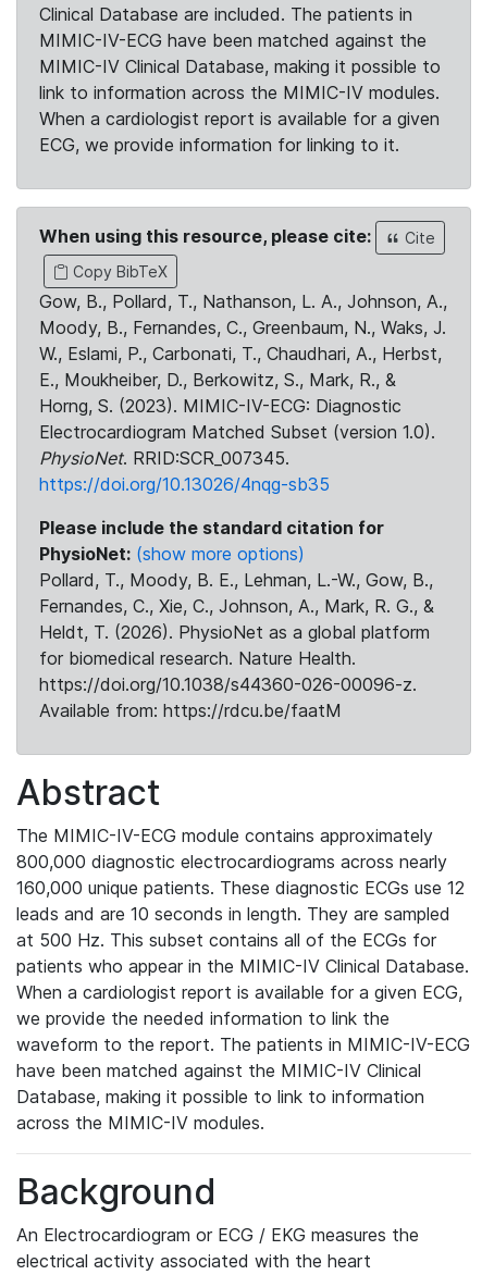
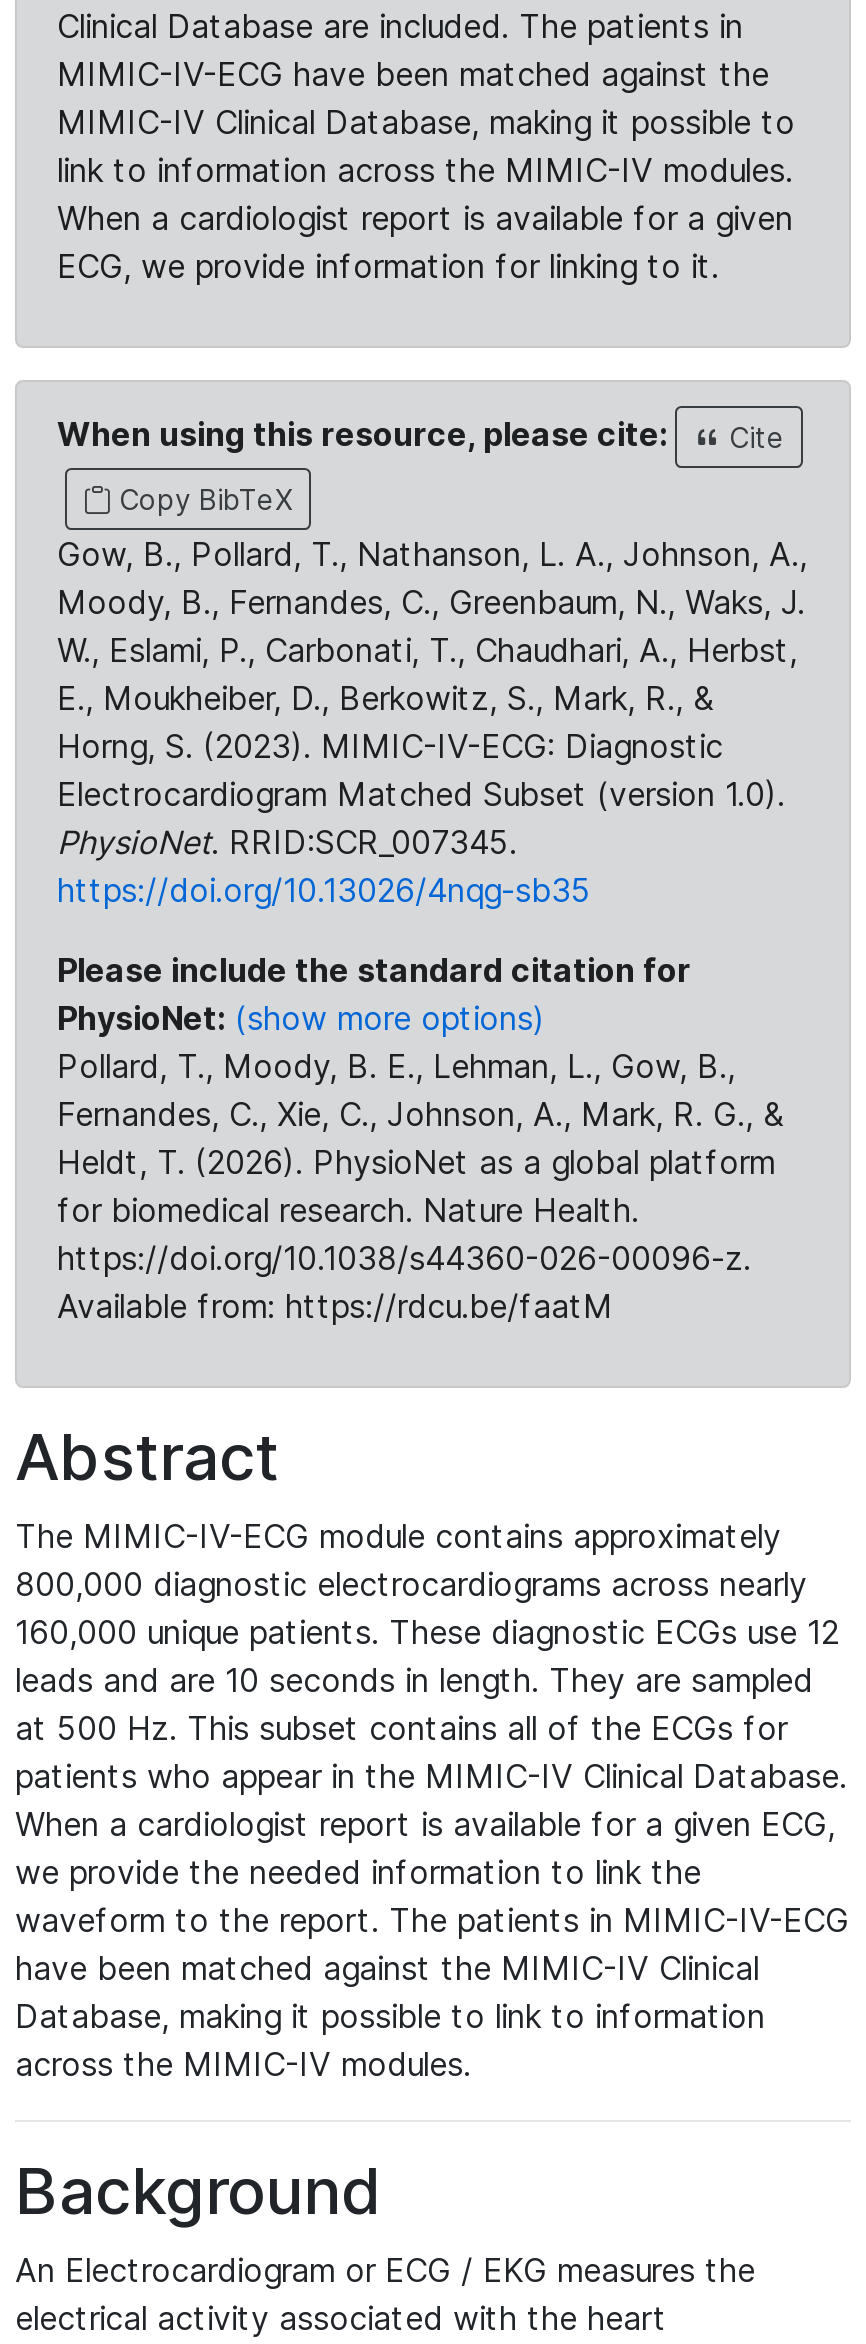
- Pollard, T., Moody, B. E., Lehman, L.-W., Gow, B.,
+ Pollard, T., Moody, B. E., Lehman, L., Gow, B.,
